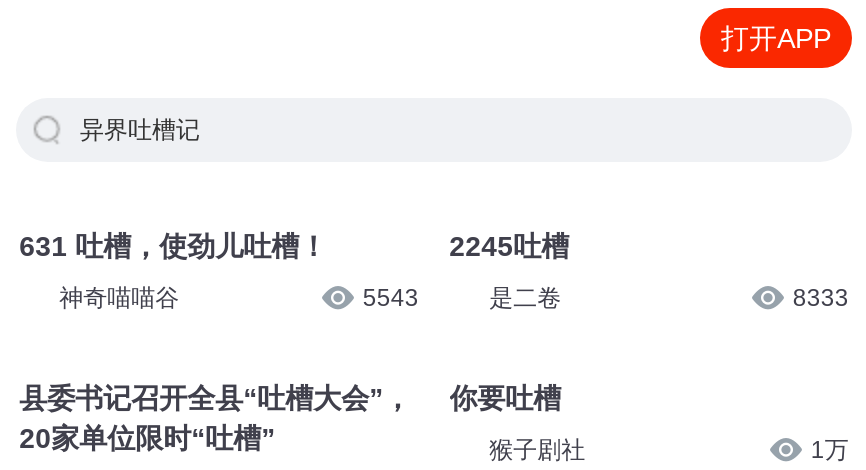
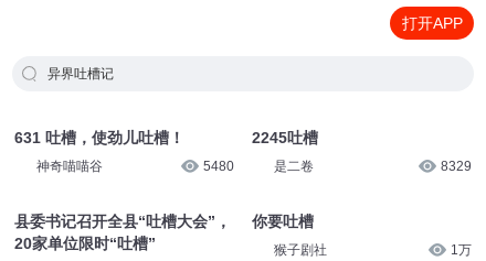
- 5543
+ 5480

- 8333
+ 8329
